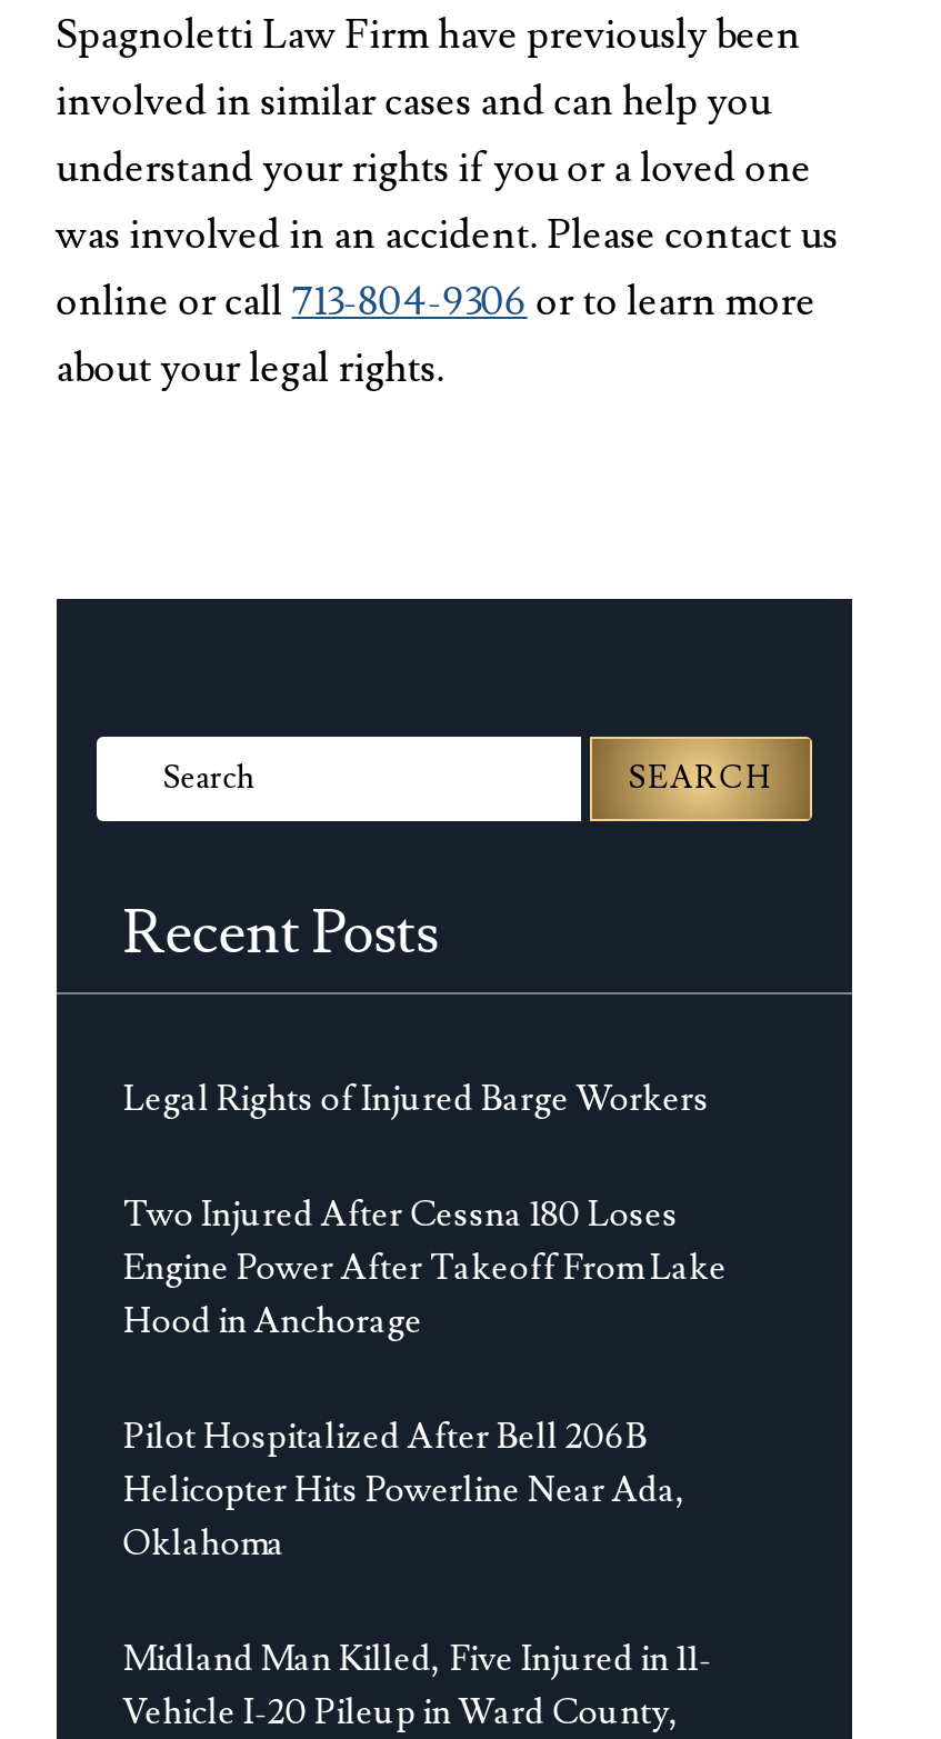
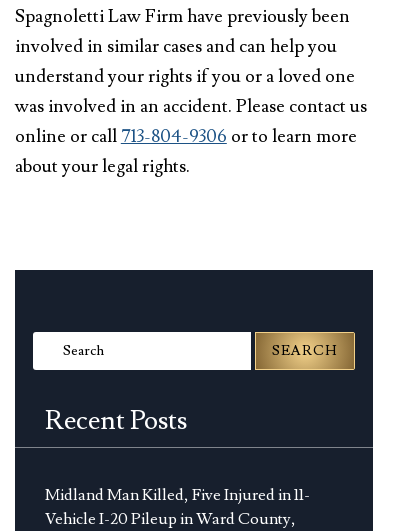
- Legal Rights of Injured Barge Workers
- Two Injured After Cessna 180 Loses
- Engine Power After Takeoff From Lake
- Hood in Anchorage
- Pilot Hospitalized After Bell 206B
- Helicopter Hits Powerline Near Ada,
- Oklahoma
